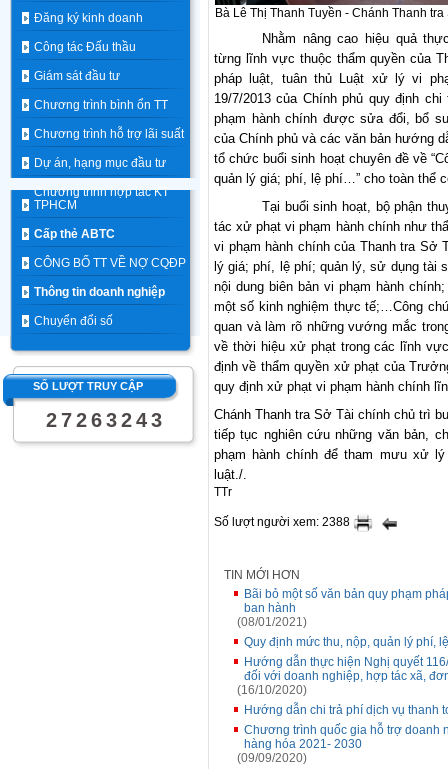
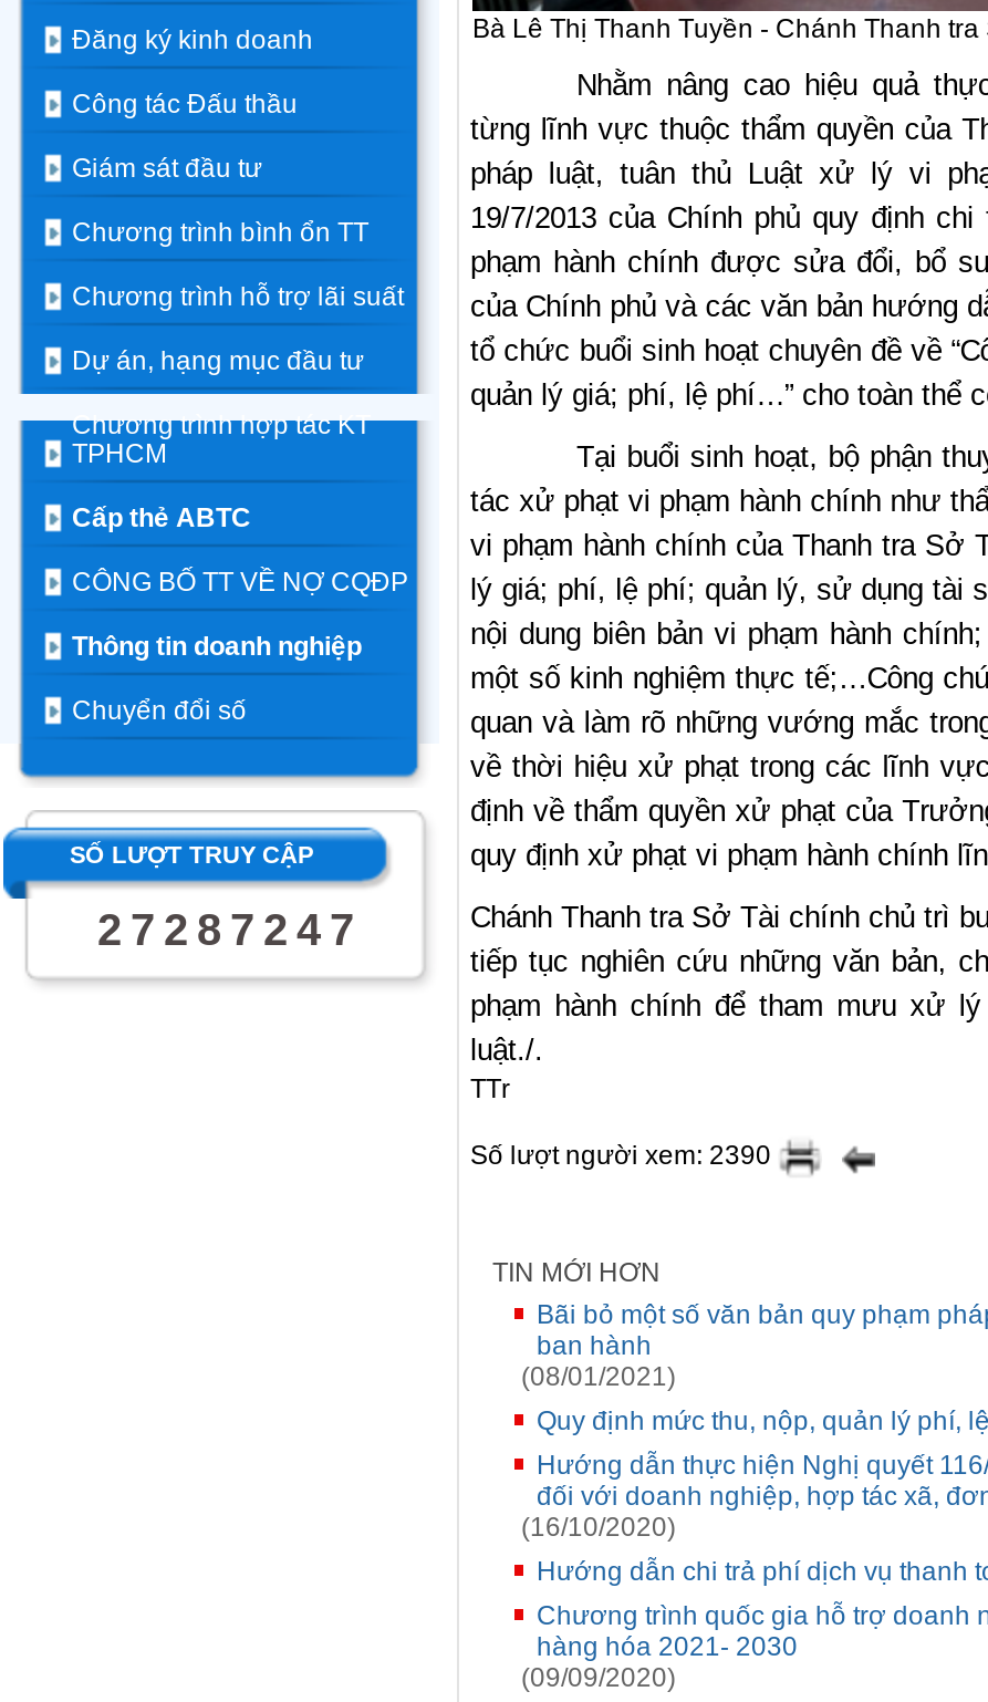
- 2 7 2 6 3 2 4 3
+ 2 7 2 8 7 2 4 7

- Số lượt người xem: 2388
+ Số lượt người xem: 2390
